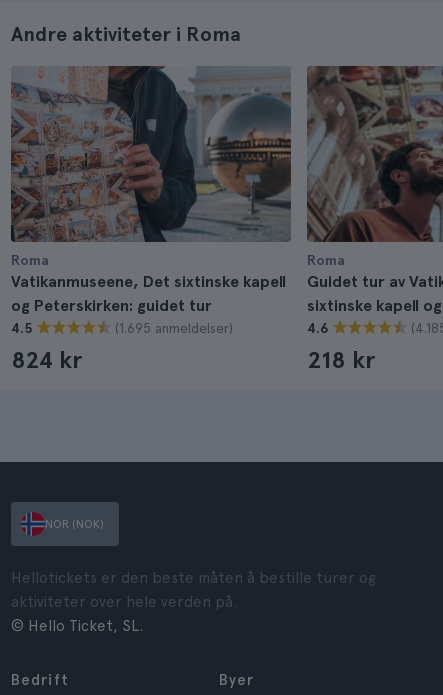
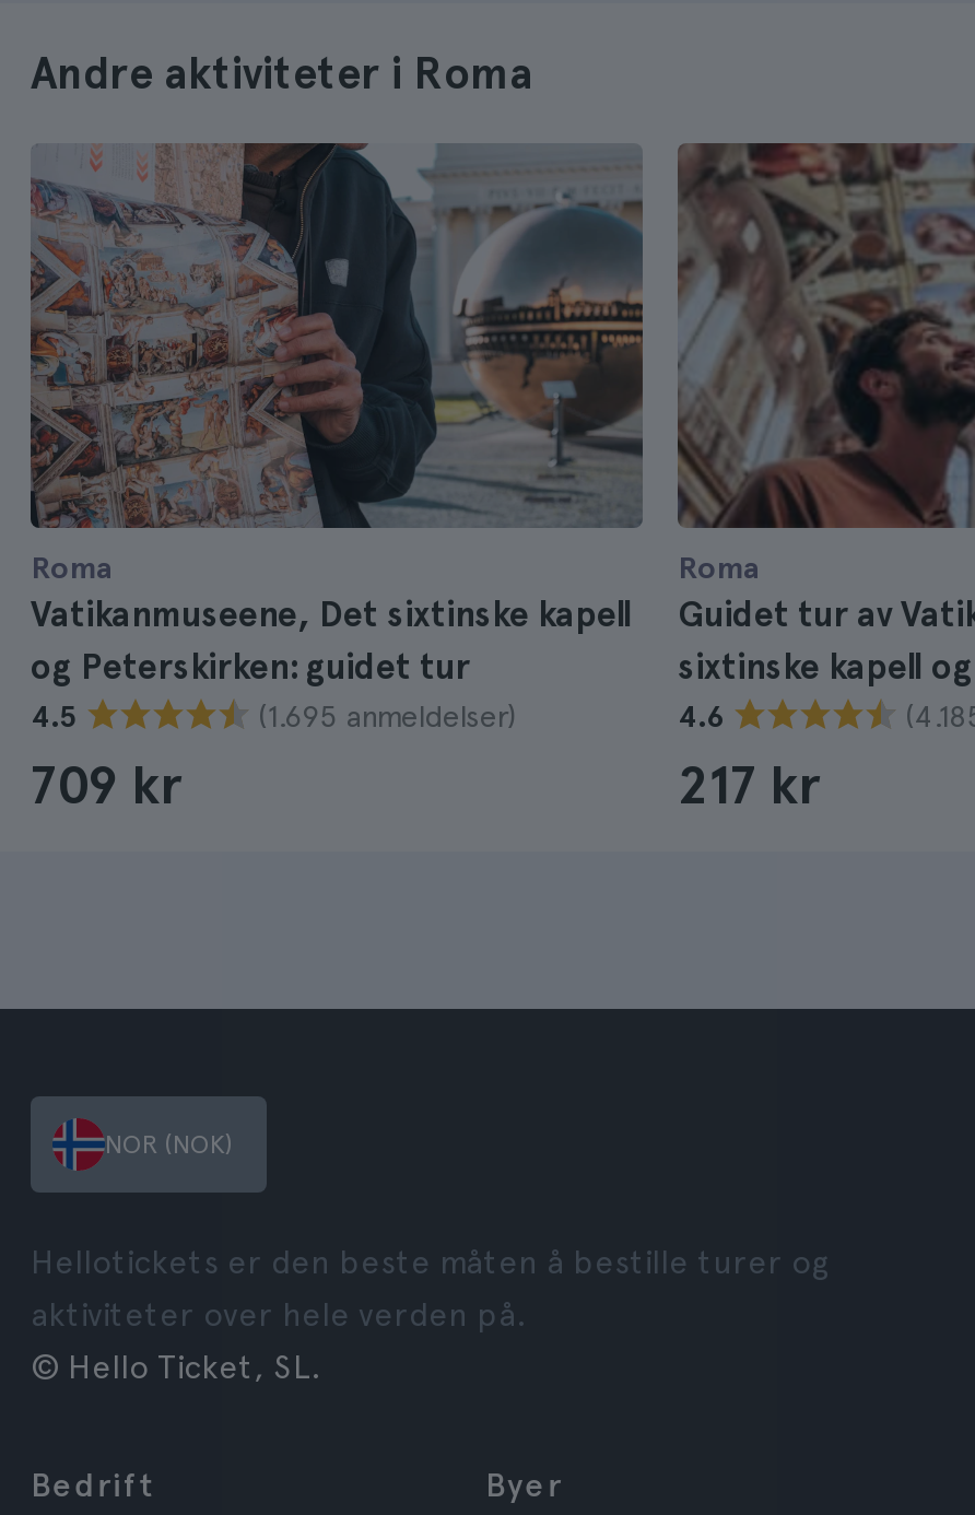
- 824 kr
+ 709 kr

- 218 kr
+ 217 kr
